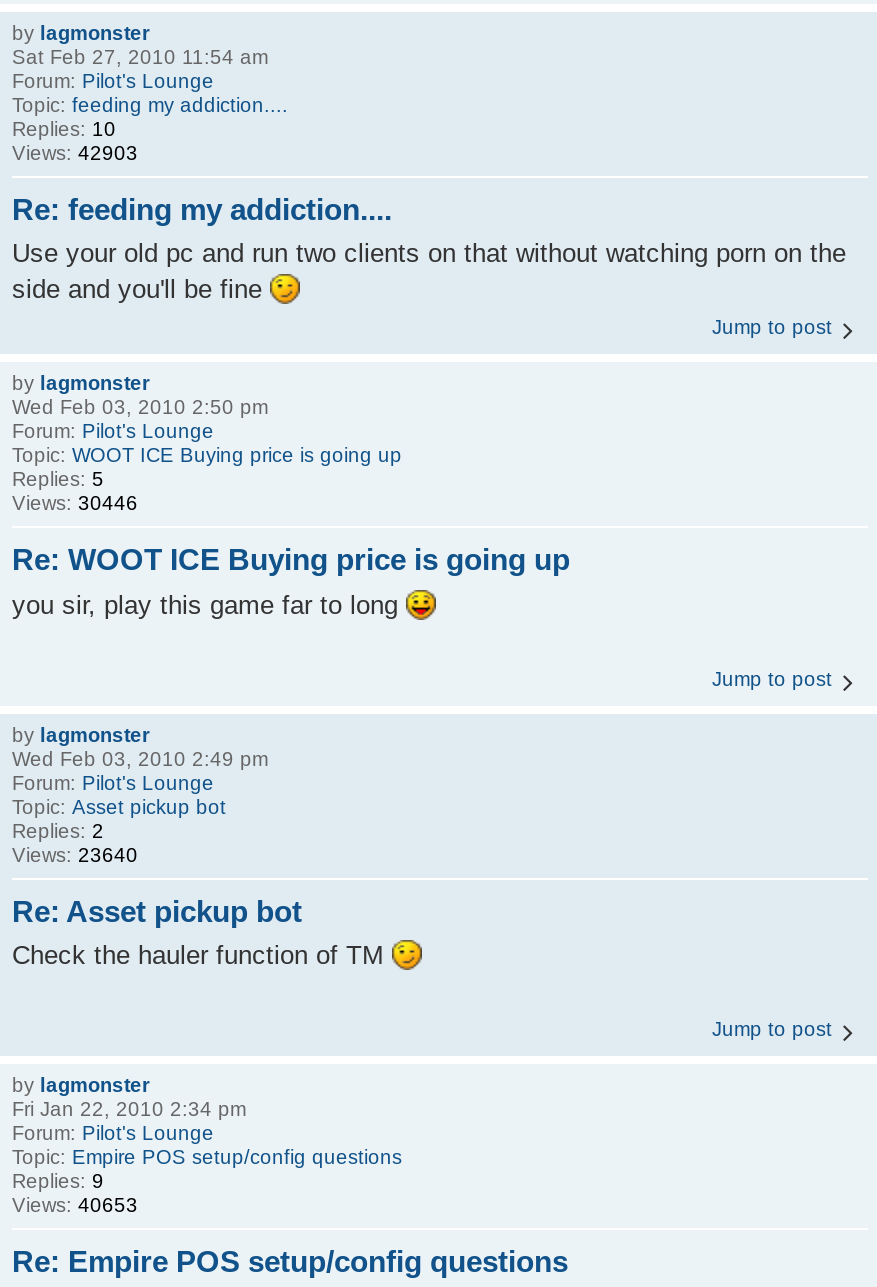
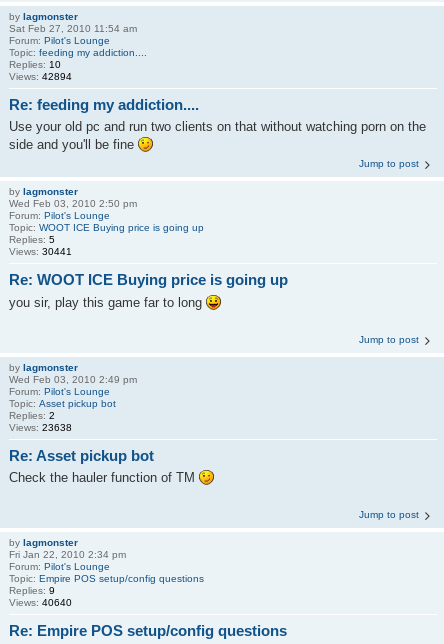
- Views: 42903
+ Views: 42894

- Views: 30446
+ Views: 30441

- Views: 23640
+ Views: 23638

- Views: 40653
+ Views: 40640
